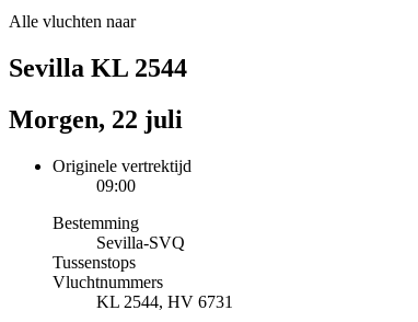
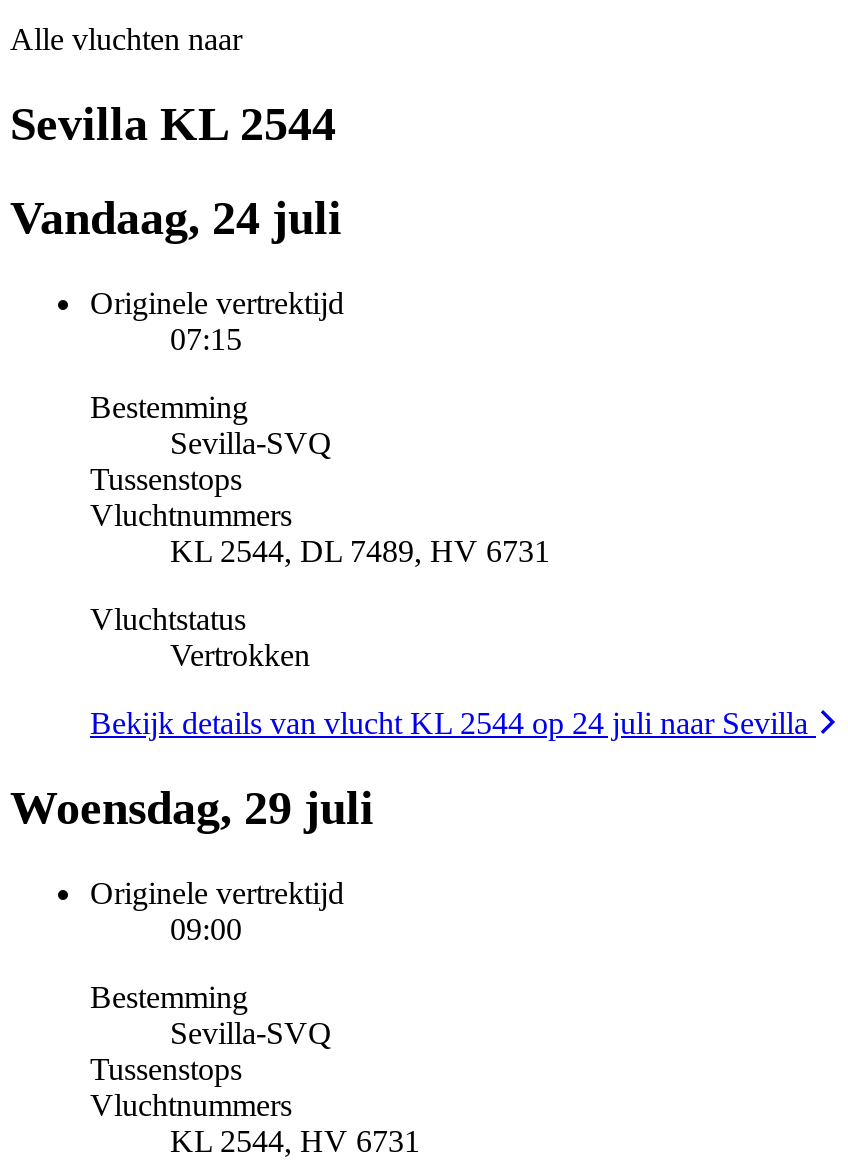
- Morgen, 22 juli
+ Vandaag, 24 juli
+ Originele vertrektijd
+ 07:15
+ Bestemming
+ Sevilla-SVQ
+ Tussenstops
+ Vluchtnummers
+ KL 2544, DL 7489, HV 6731
+ Vluchtstatus
+ Vertrokken
+ Bekijk details van vlucht KL 2544 op 24 juli naar Sevilla
+ Woensdag, 29 juli
